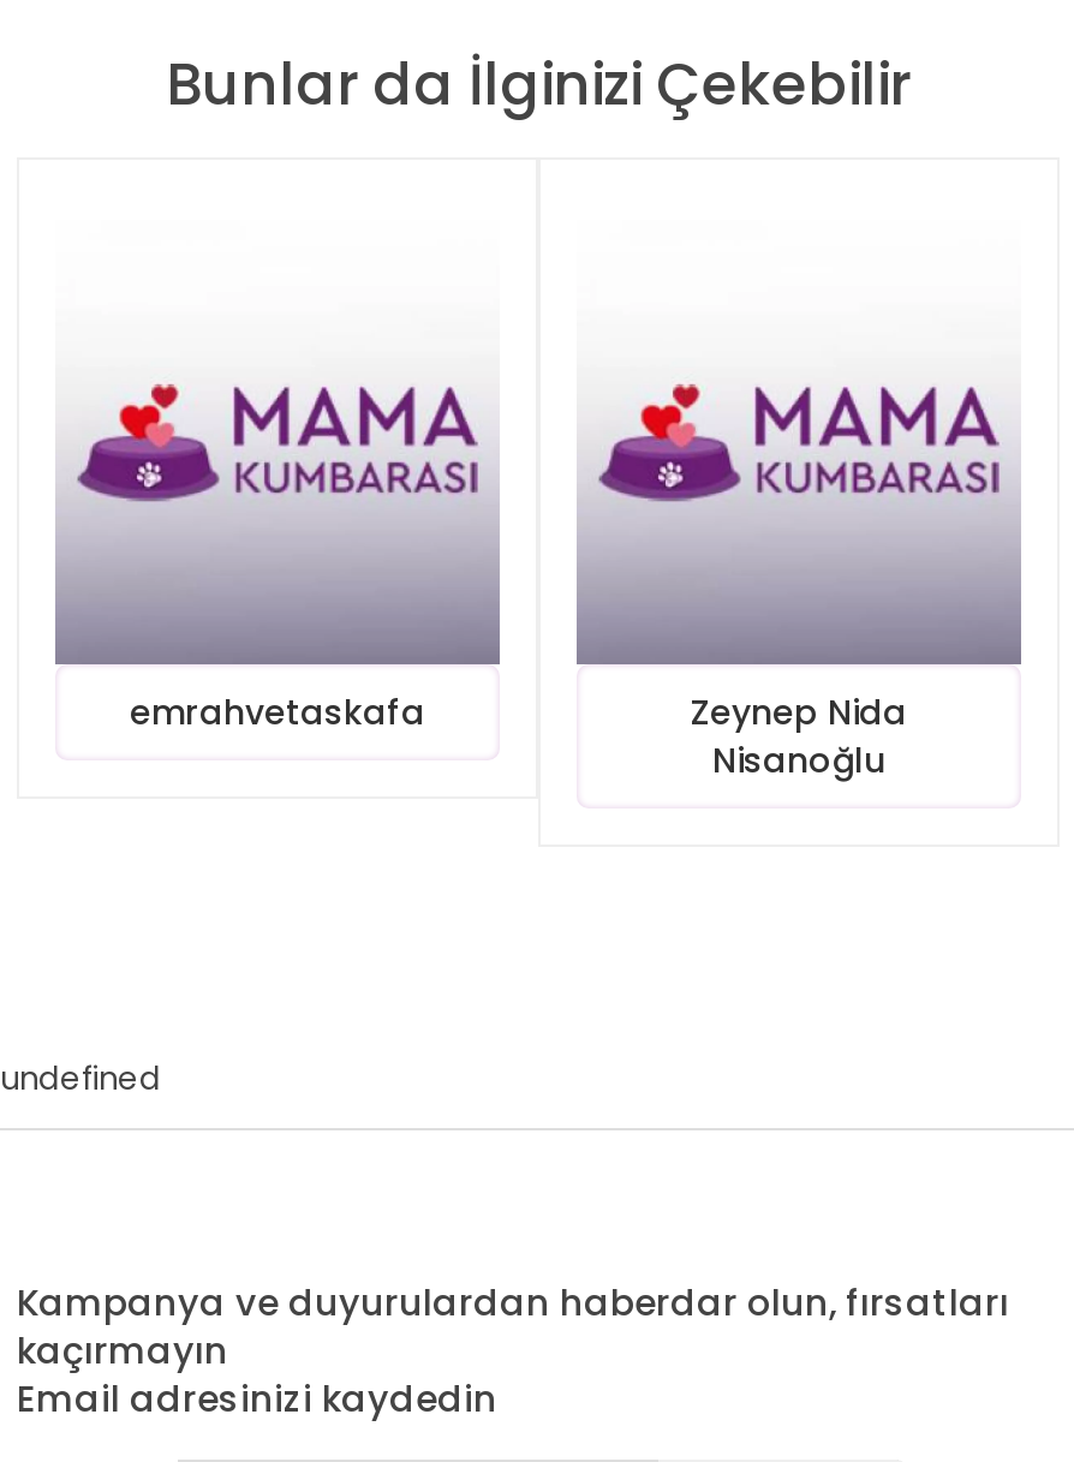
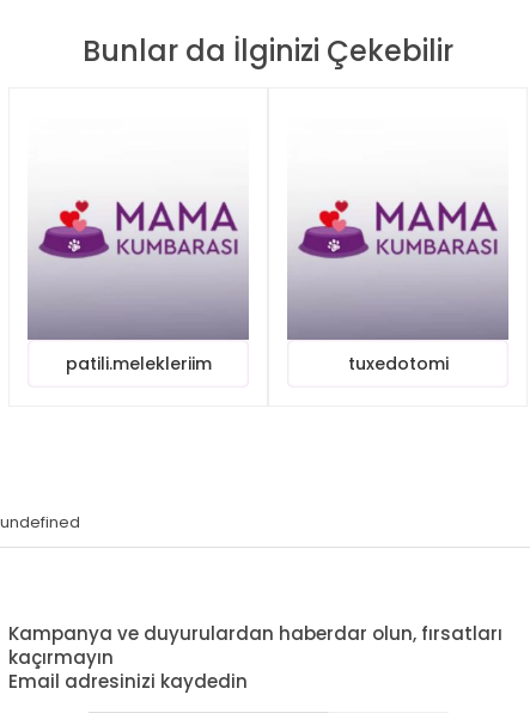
- emrahvetaskafa
- Zeynep Nida
- Nisanoğlu
+ patili.melekleriim
+ tuxedotomi
